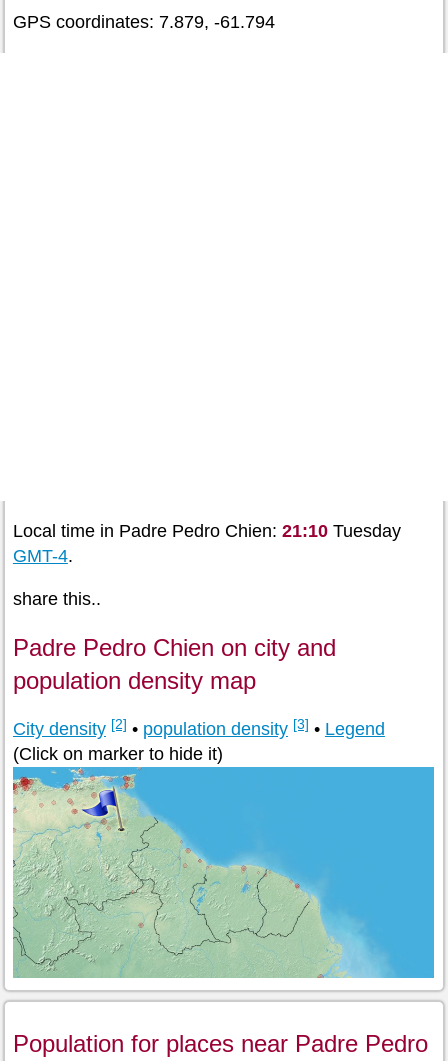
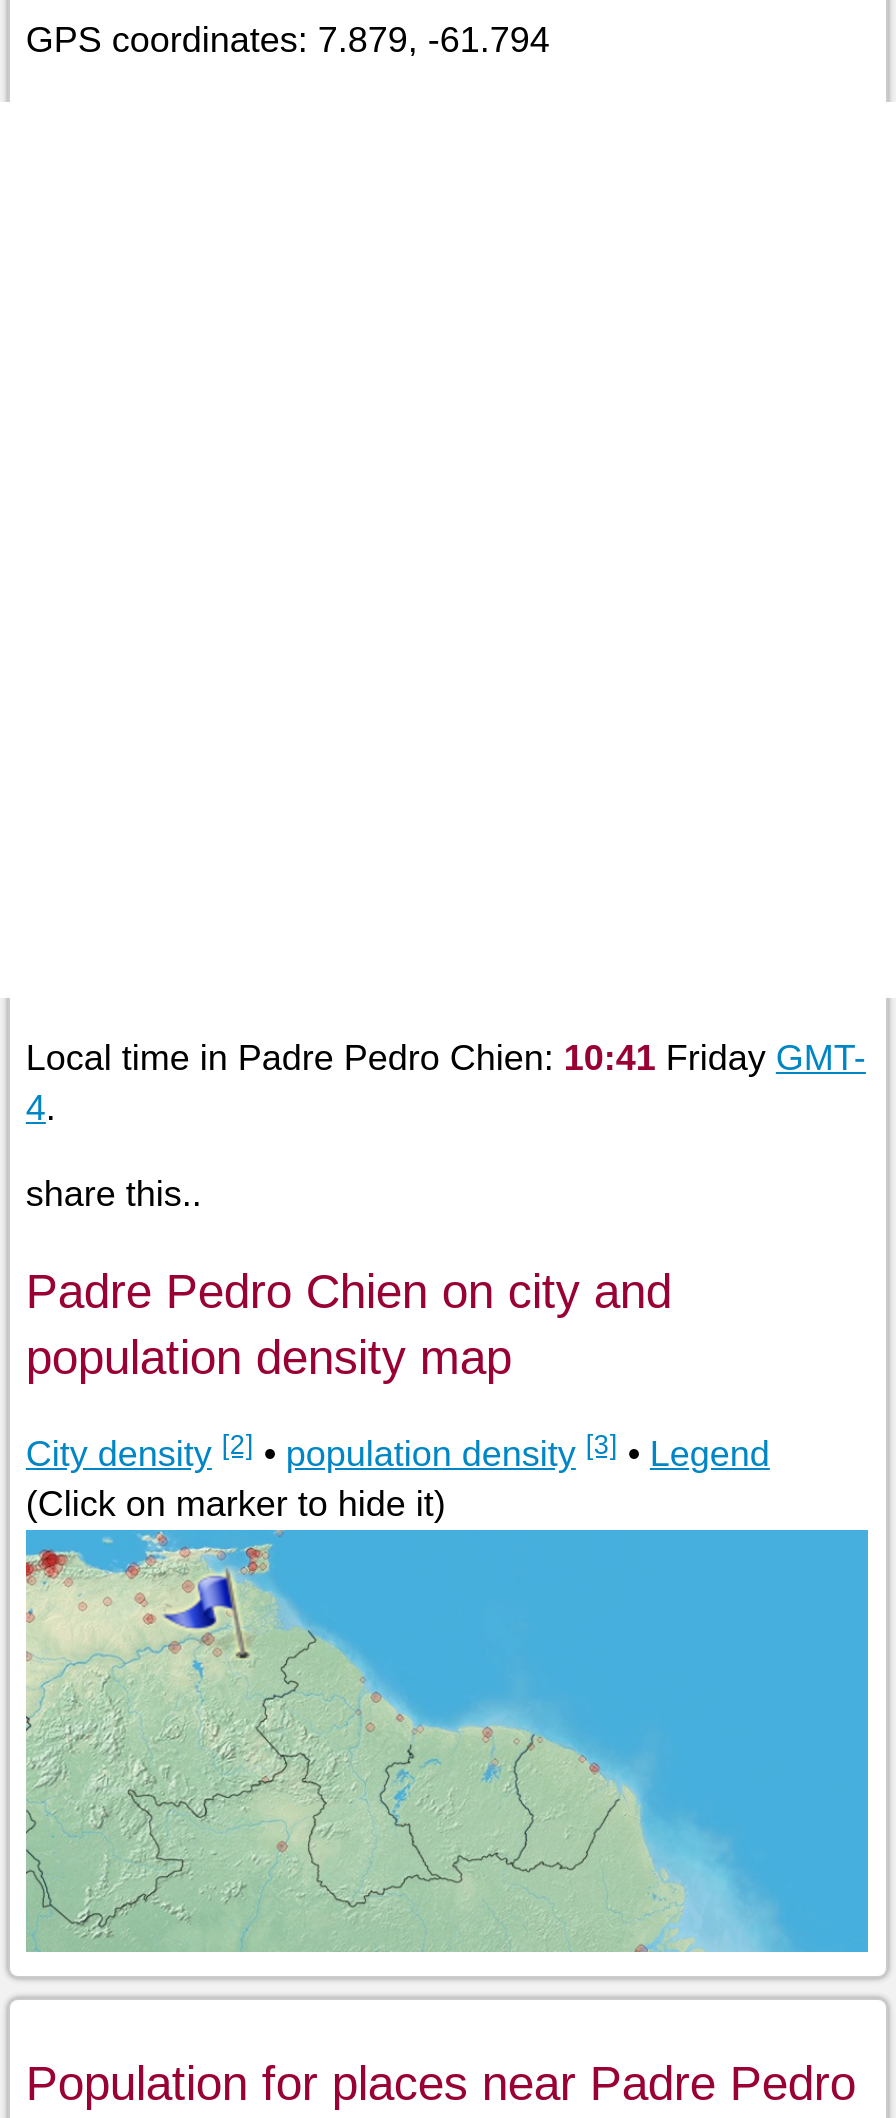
- Local time in Padre Pedro Chien: 21:10 Tuesday
- GMT-4.
+ Local time in Padre Pedro Chien: 10:41 Friday GMT-
+ 4.
